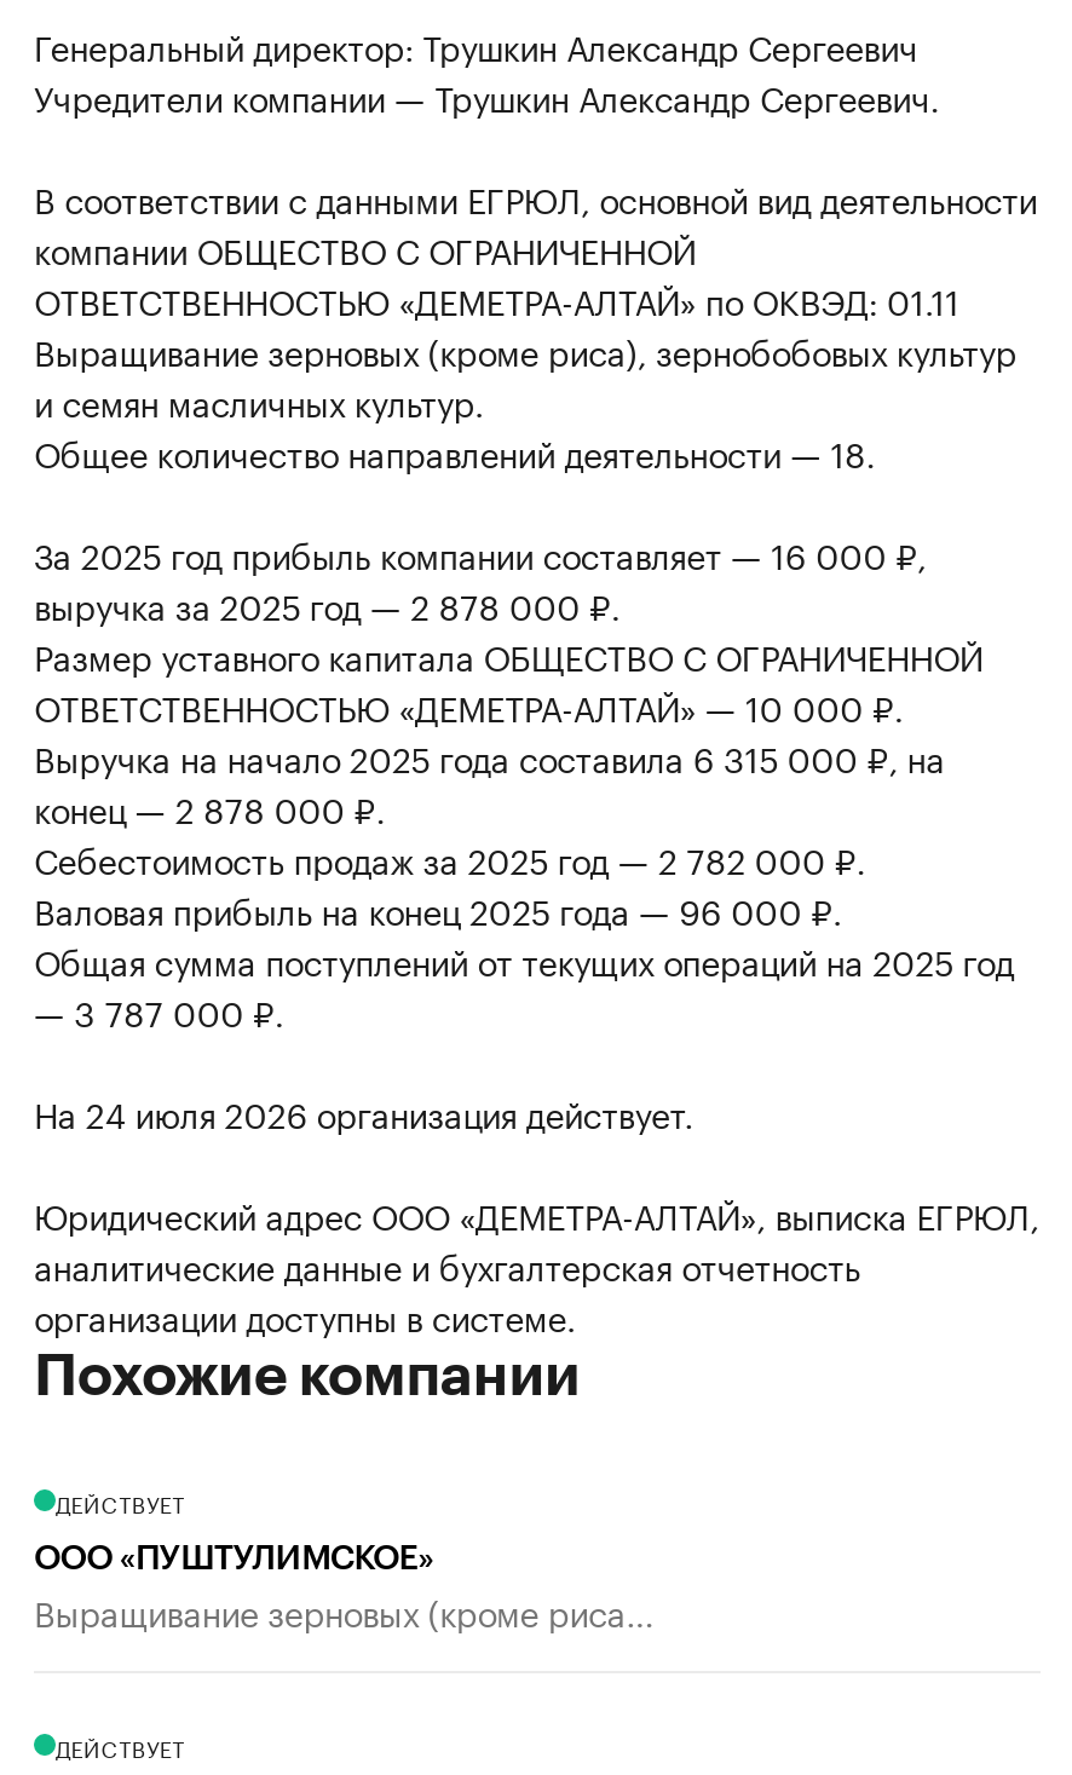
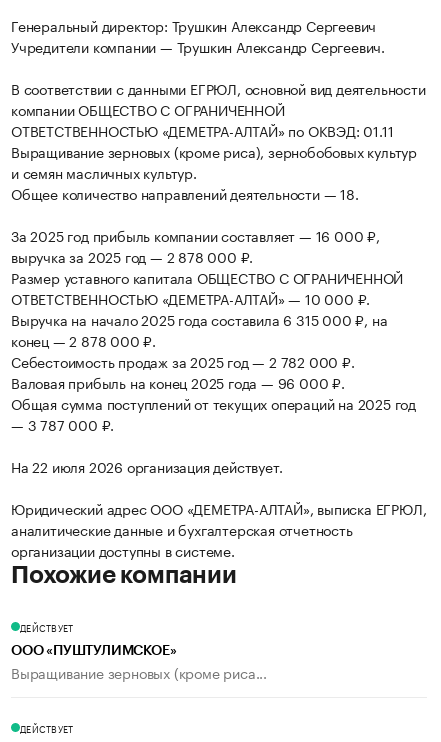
- На 24 июля 2026 организация действует.
+ На 22 июля 2026 организация действует.
